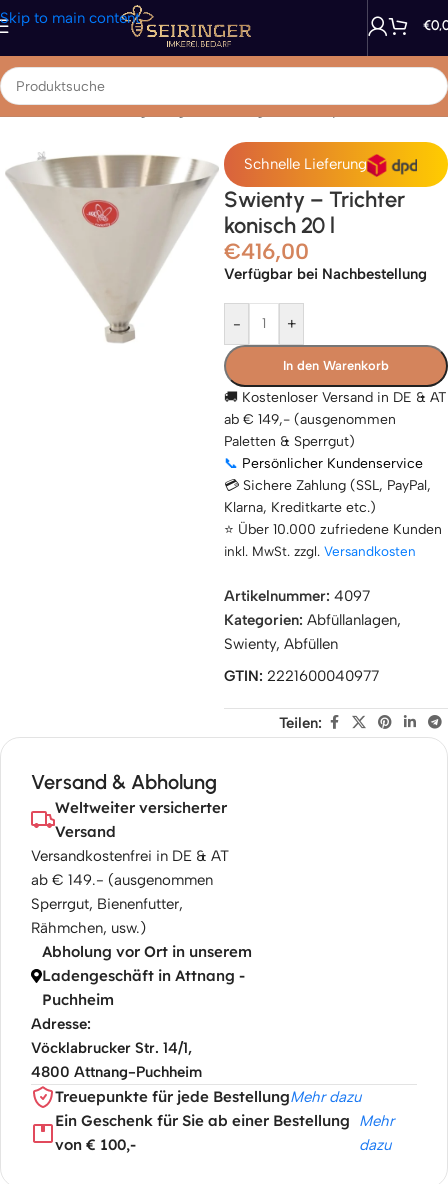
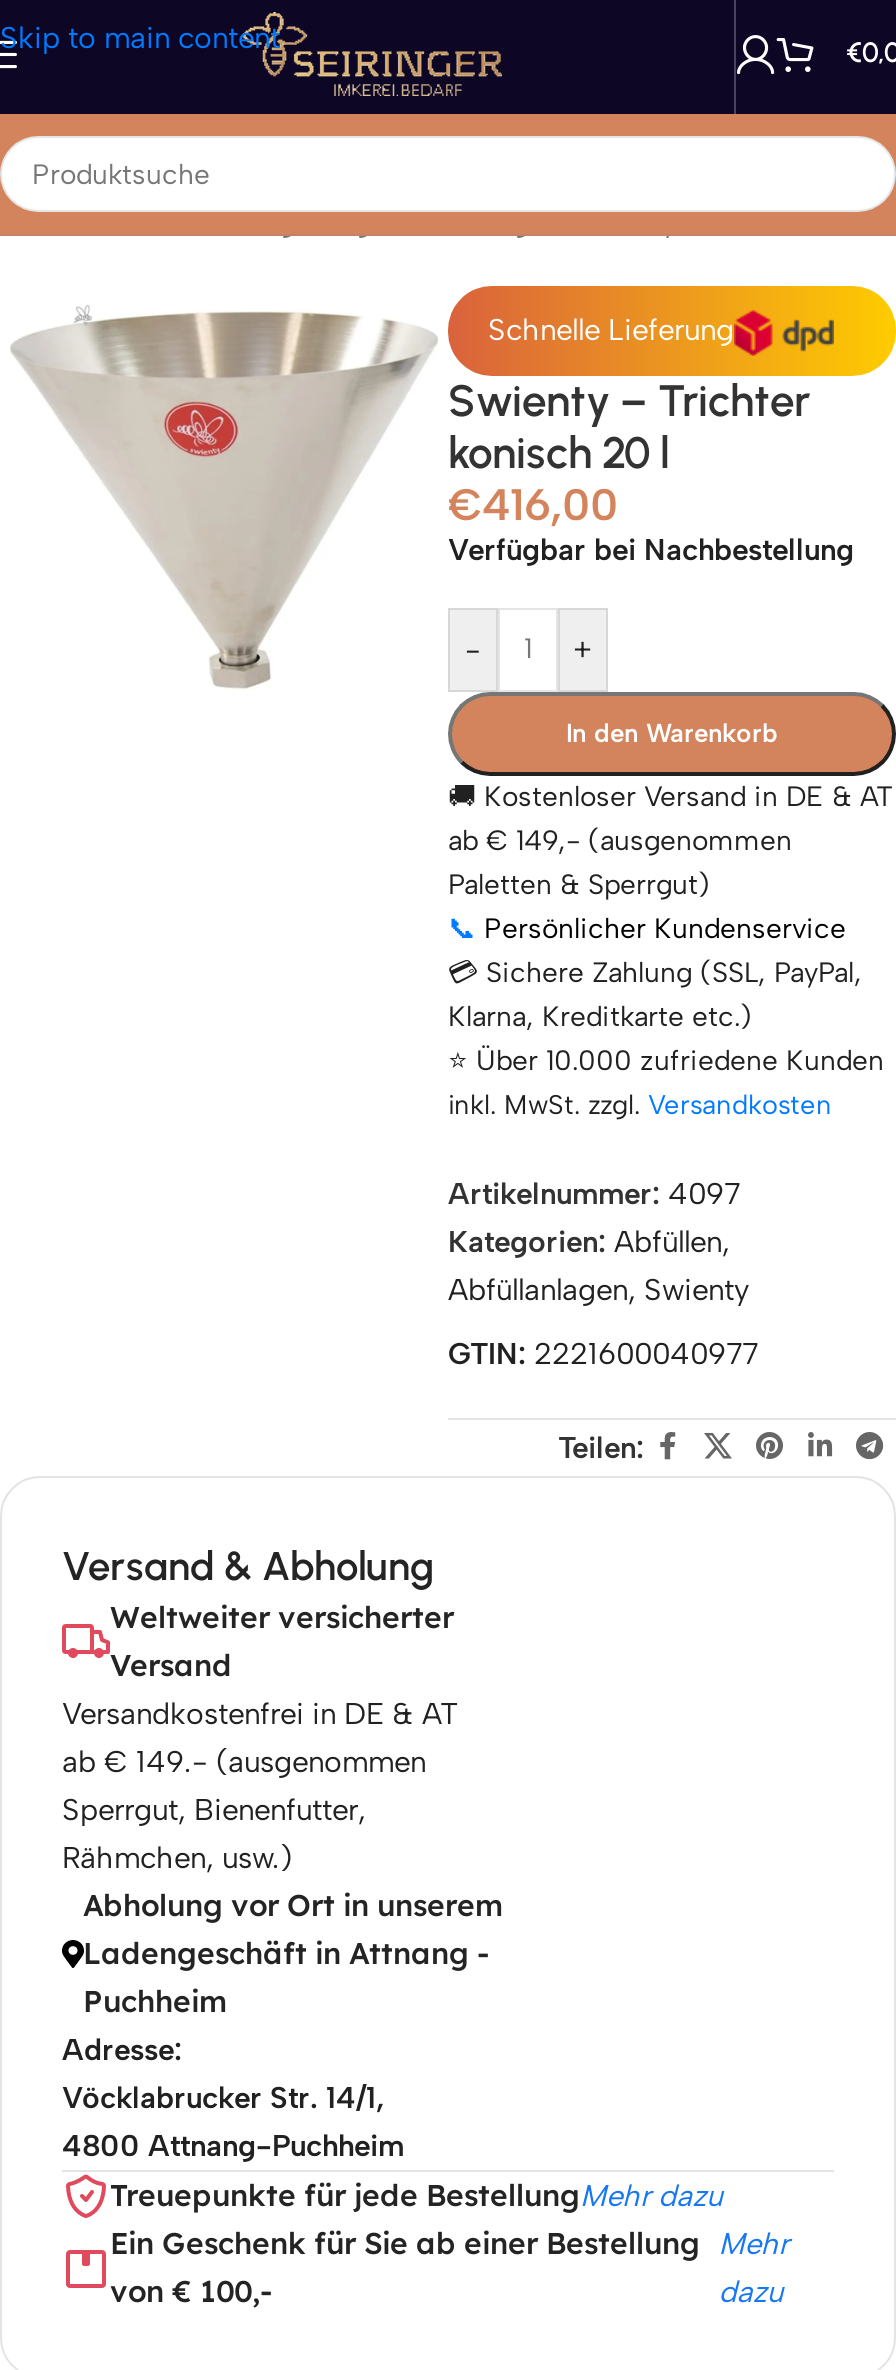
- Kategorien: Abfüllanlagen,
- Swienty, Abfüllen
+ Kategorien: Abfüllen,
+ Abfüllanlagen, Swienty
